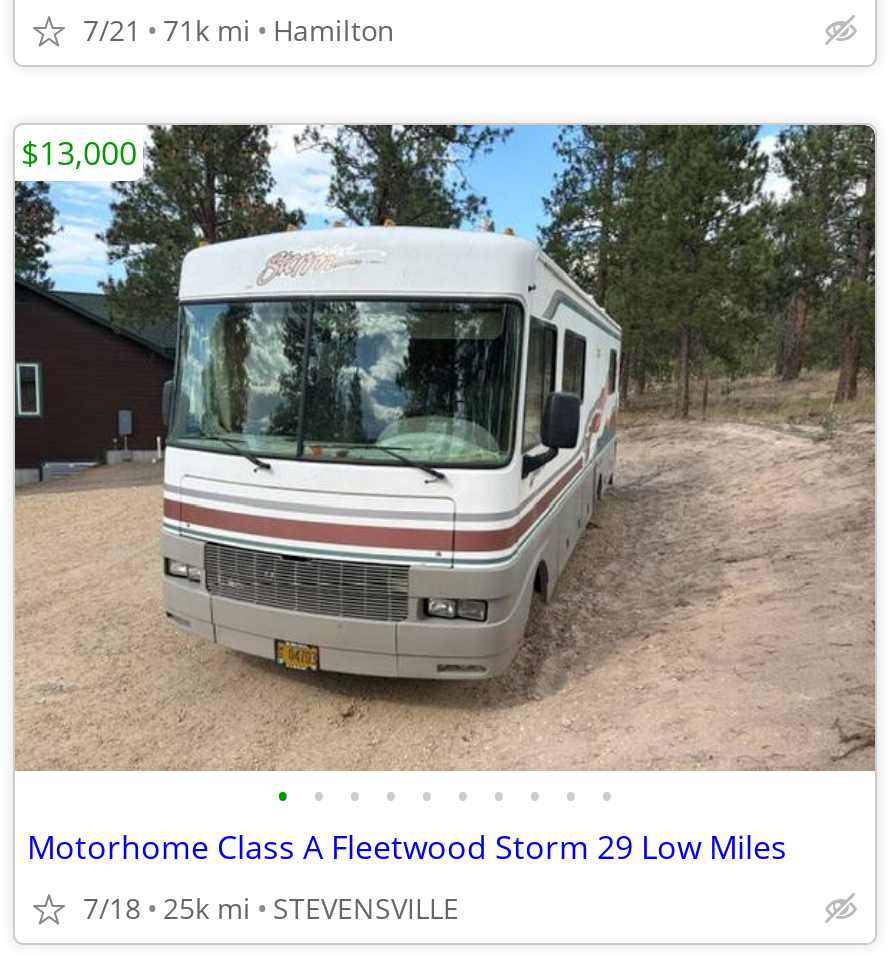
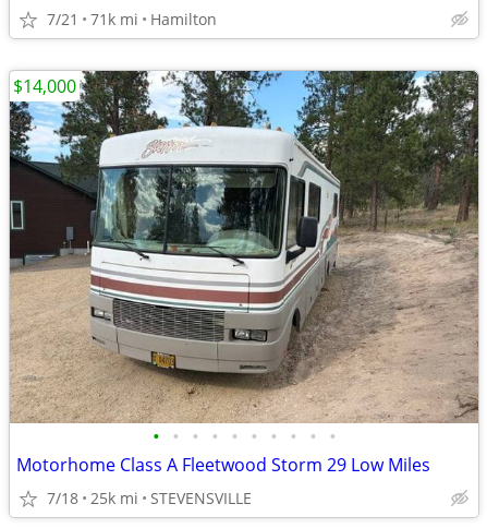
- $13,000
+ $14,000
